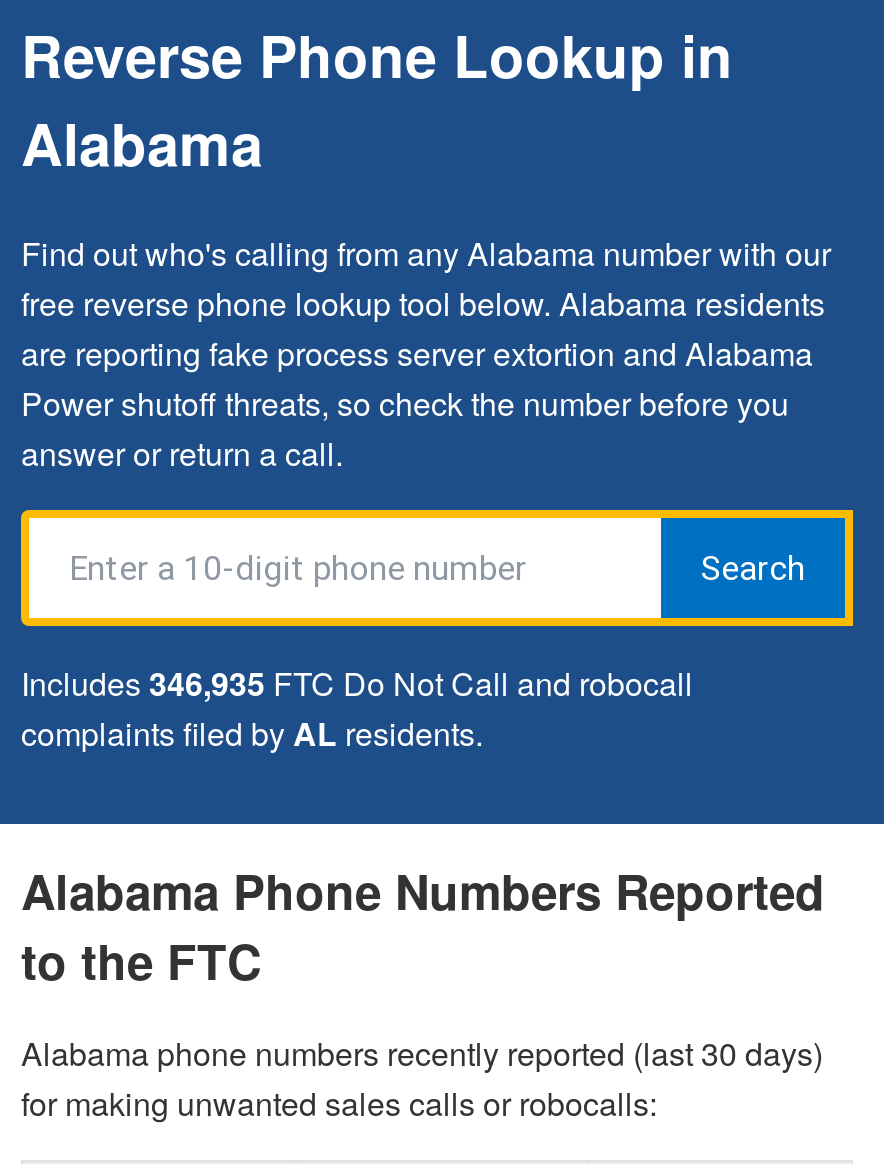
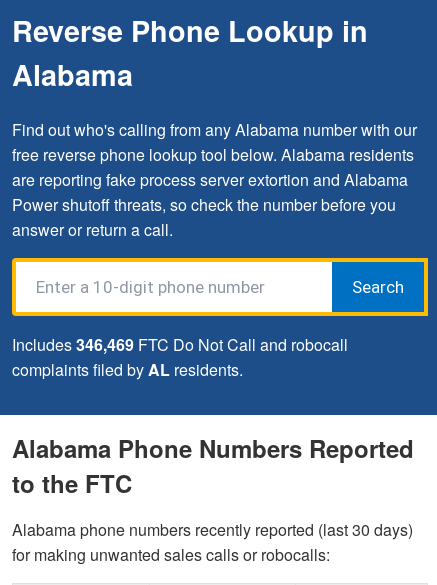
- Includes 346,935 FTC Do Not Call and robocall
+ Includes 346,469 FTC Do Not Call and robocall
